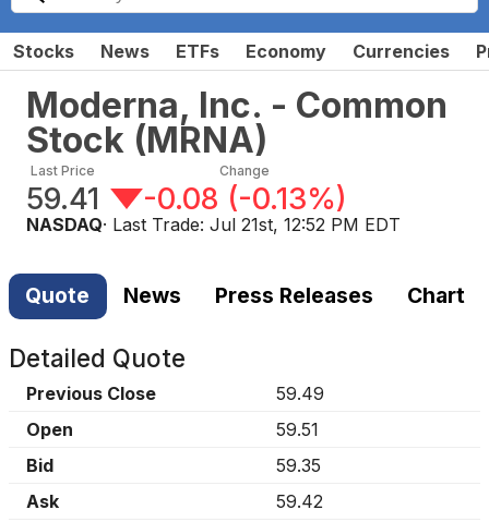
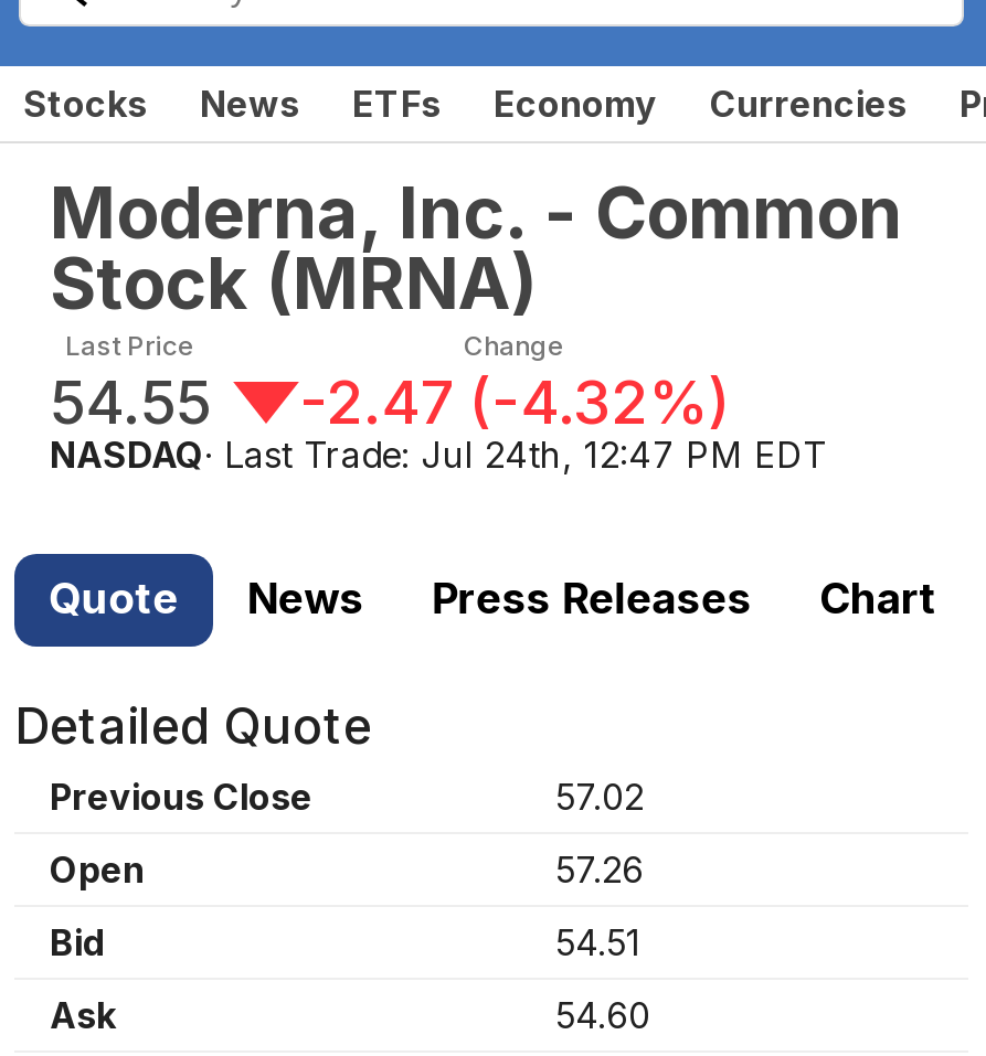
- 59.41
+ 54.55

- -0.08 (-0.13%)
+ -2.47 (-4.32%)

- NASDAQ · Last Trade: Jul 21st, 12:52 PM EDT
+ NASDAQ · Last Trade: Jul 24th, 12:47 PM EDT

- 59.49
+ 57.02

- 59.51
+ 57.26

- 59.35
+ 54.51

- 59.42
+ 54.60
